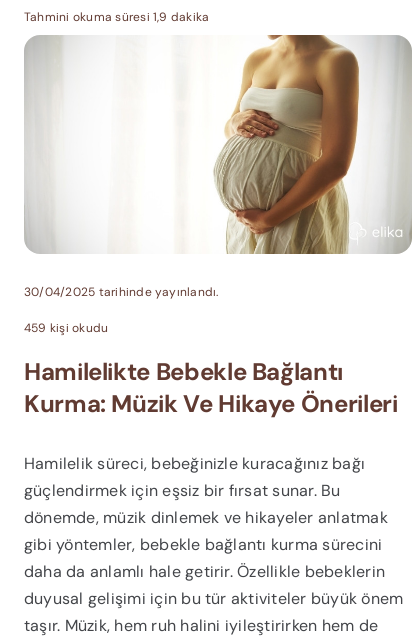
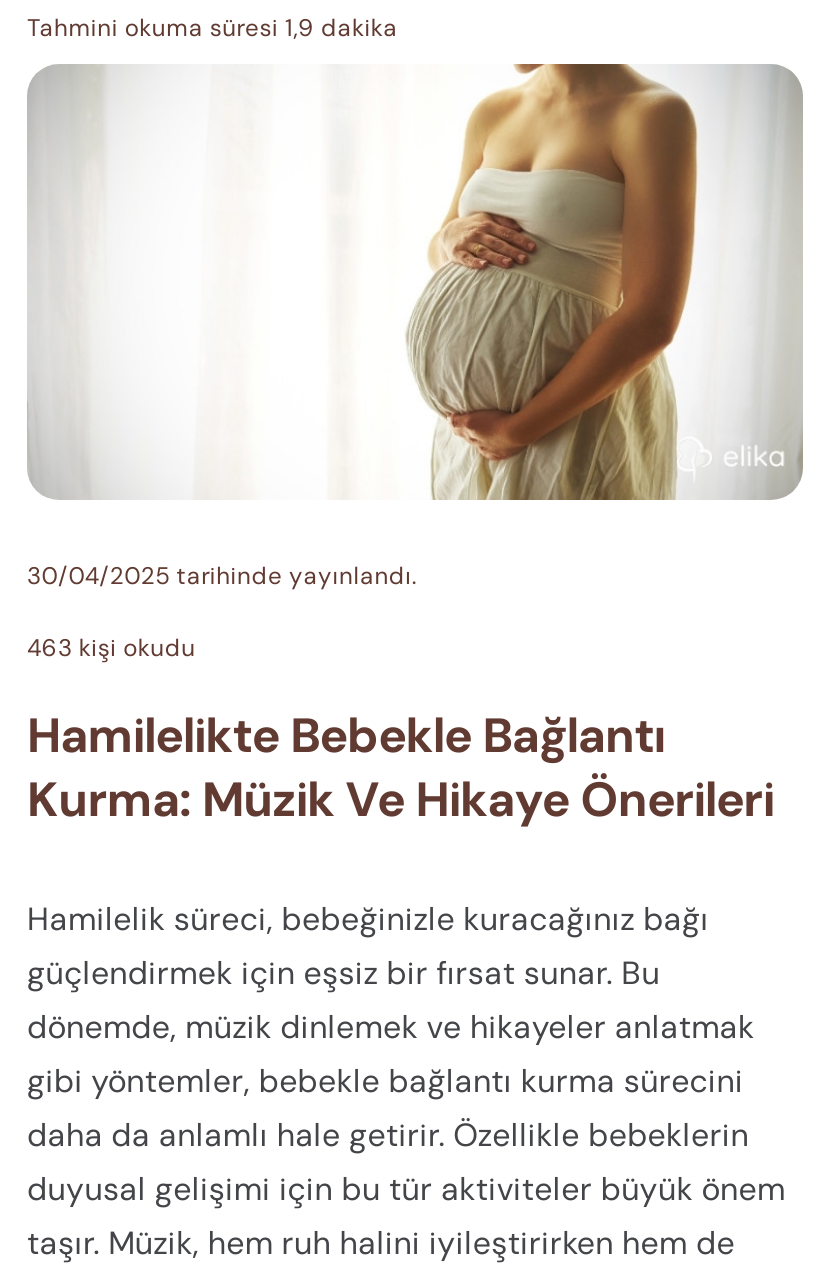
- 459 kişi okudu
+ 463 kişi okudu
